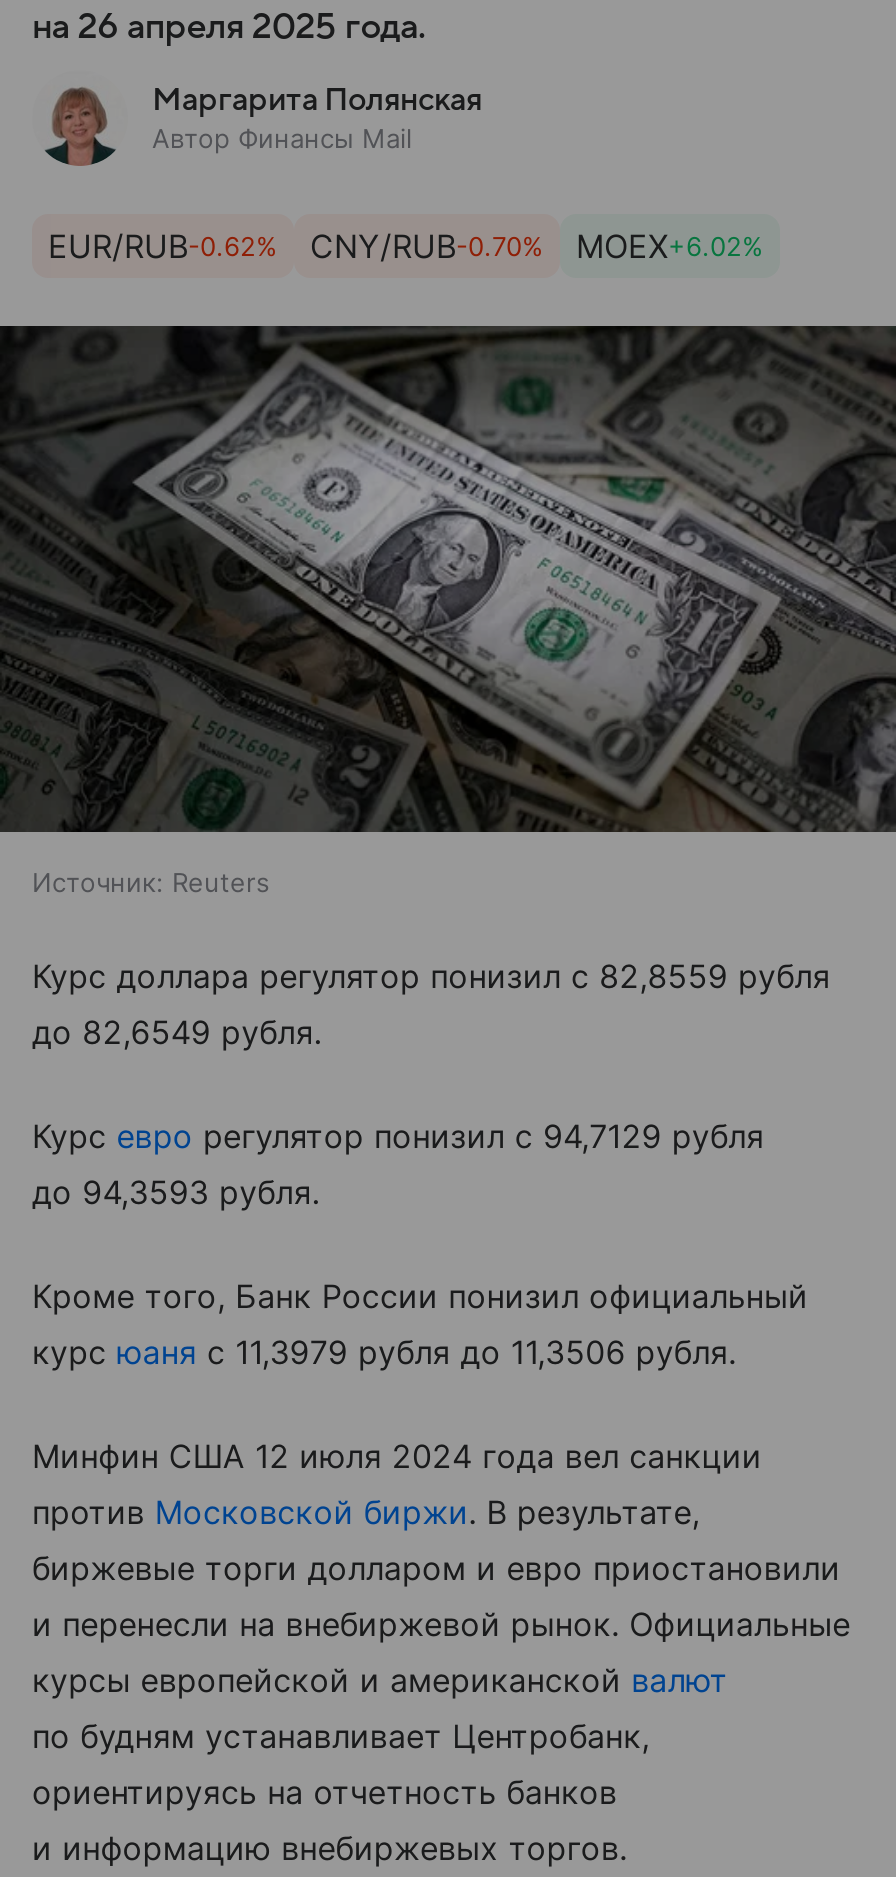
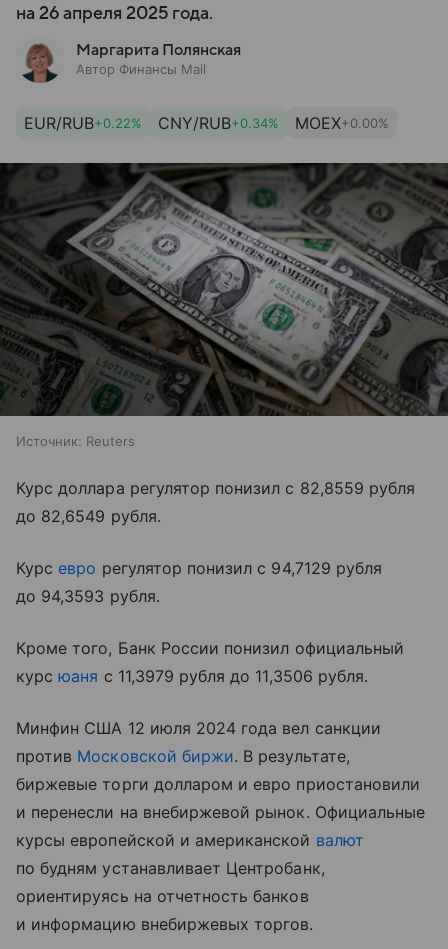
- EUR/RUB-0.62%
+ EUR/RUB+0.22%

- CNY/RUB-0.70%
+ CNY/RUB+0.34%

- MOEX+6.02%
+ MOEX+0.00%
